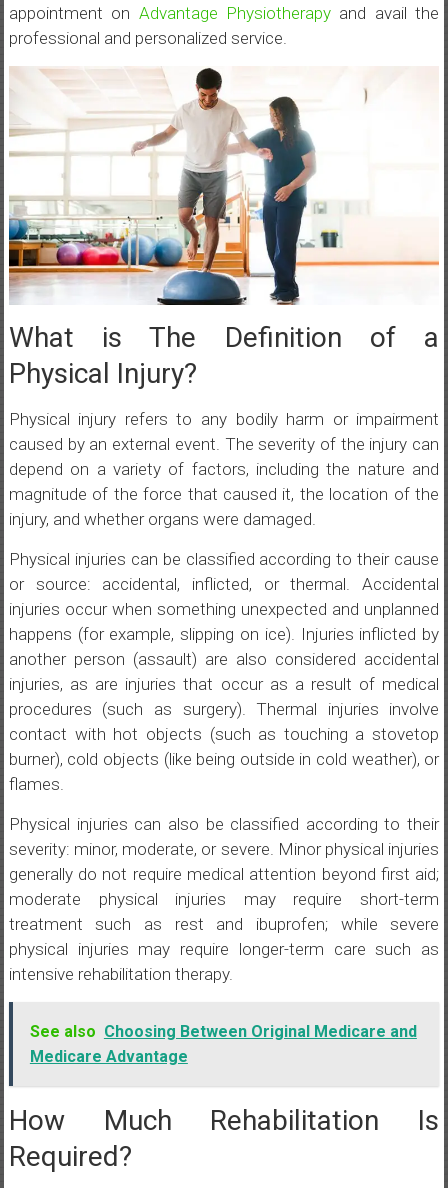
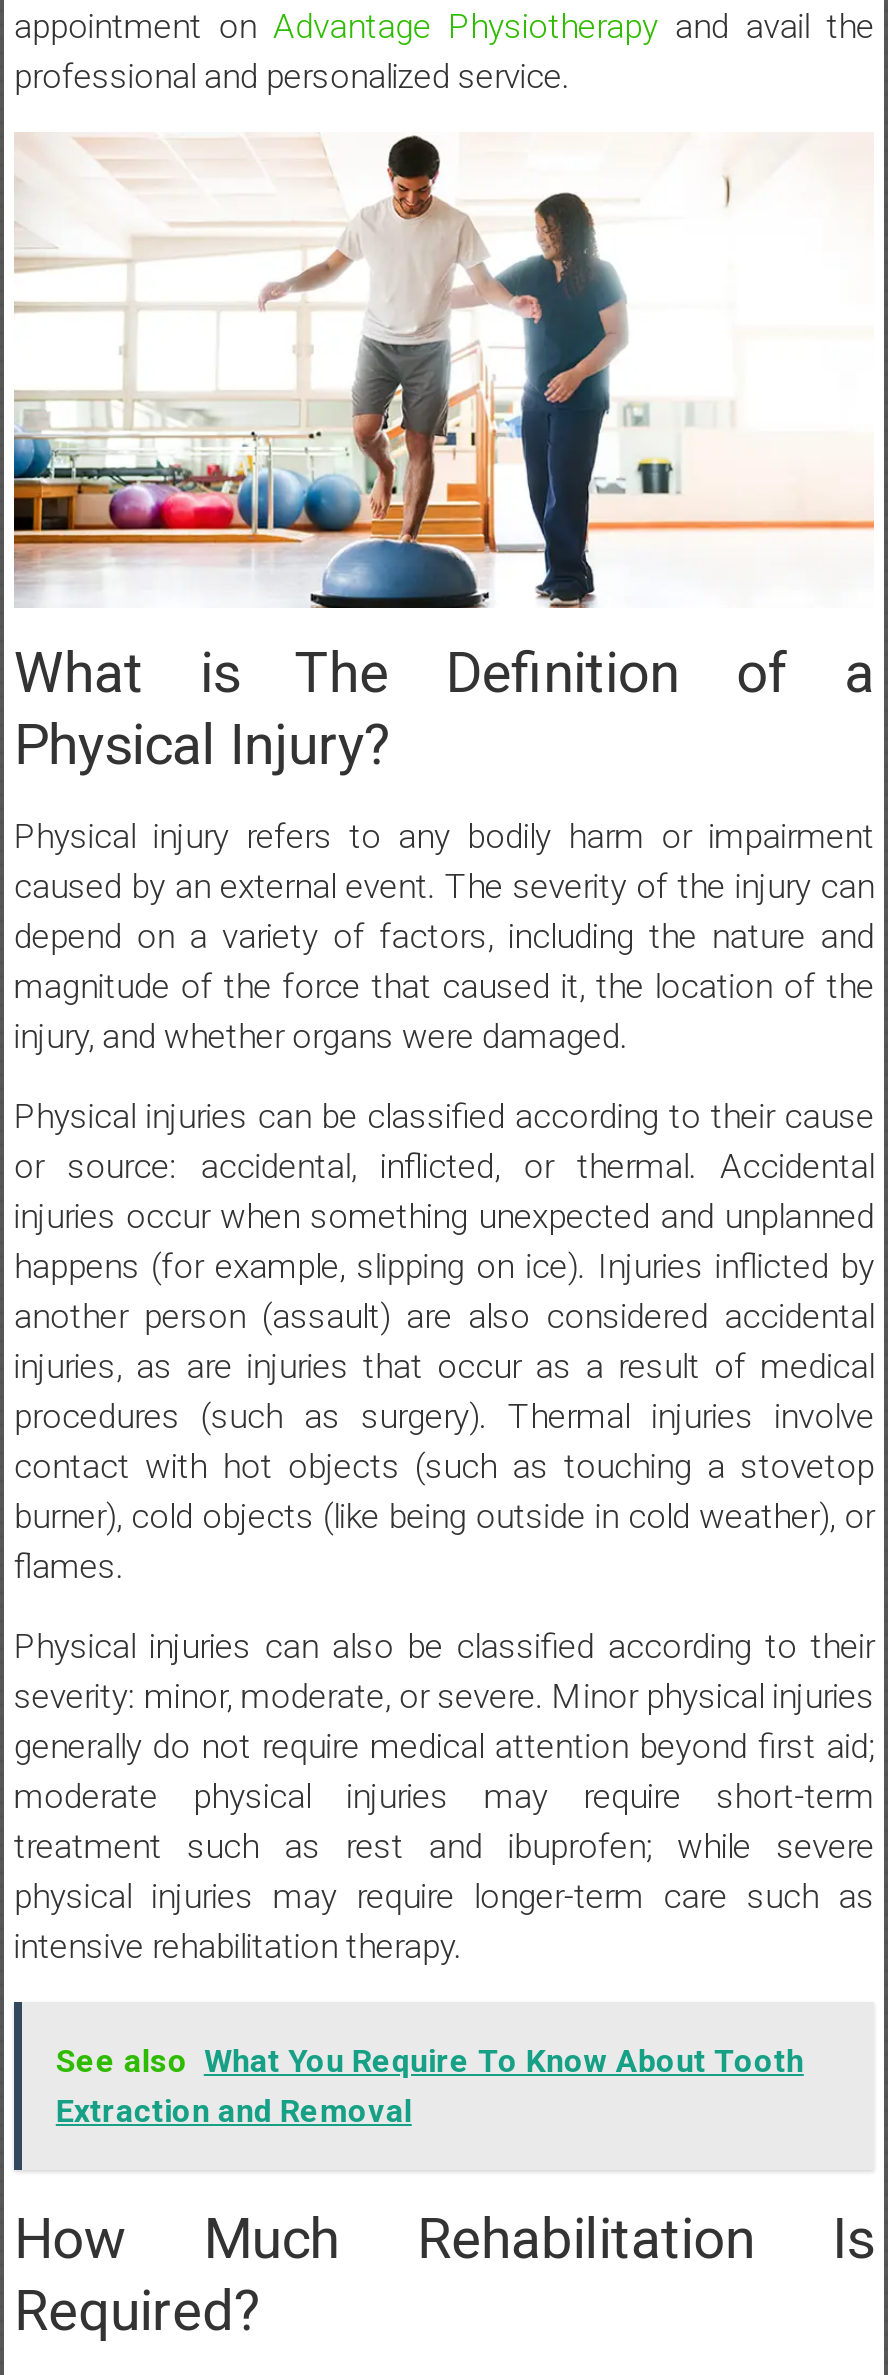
- See also Choosing Between Original Medicare and
- Medicare Advantage
+ See also What You Require To Know About Tooth
+ Extraction and Removal
